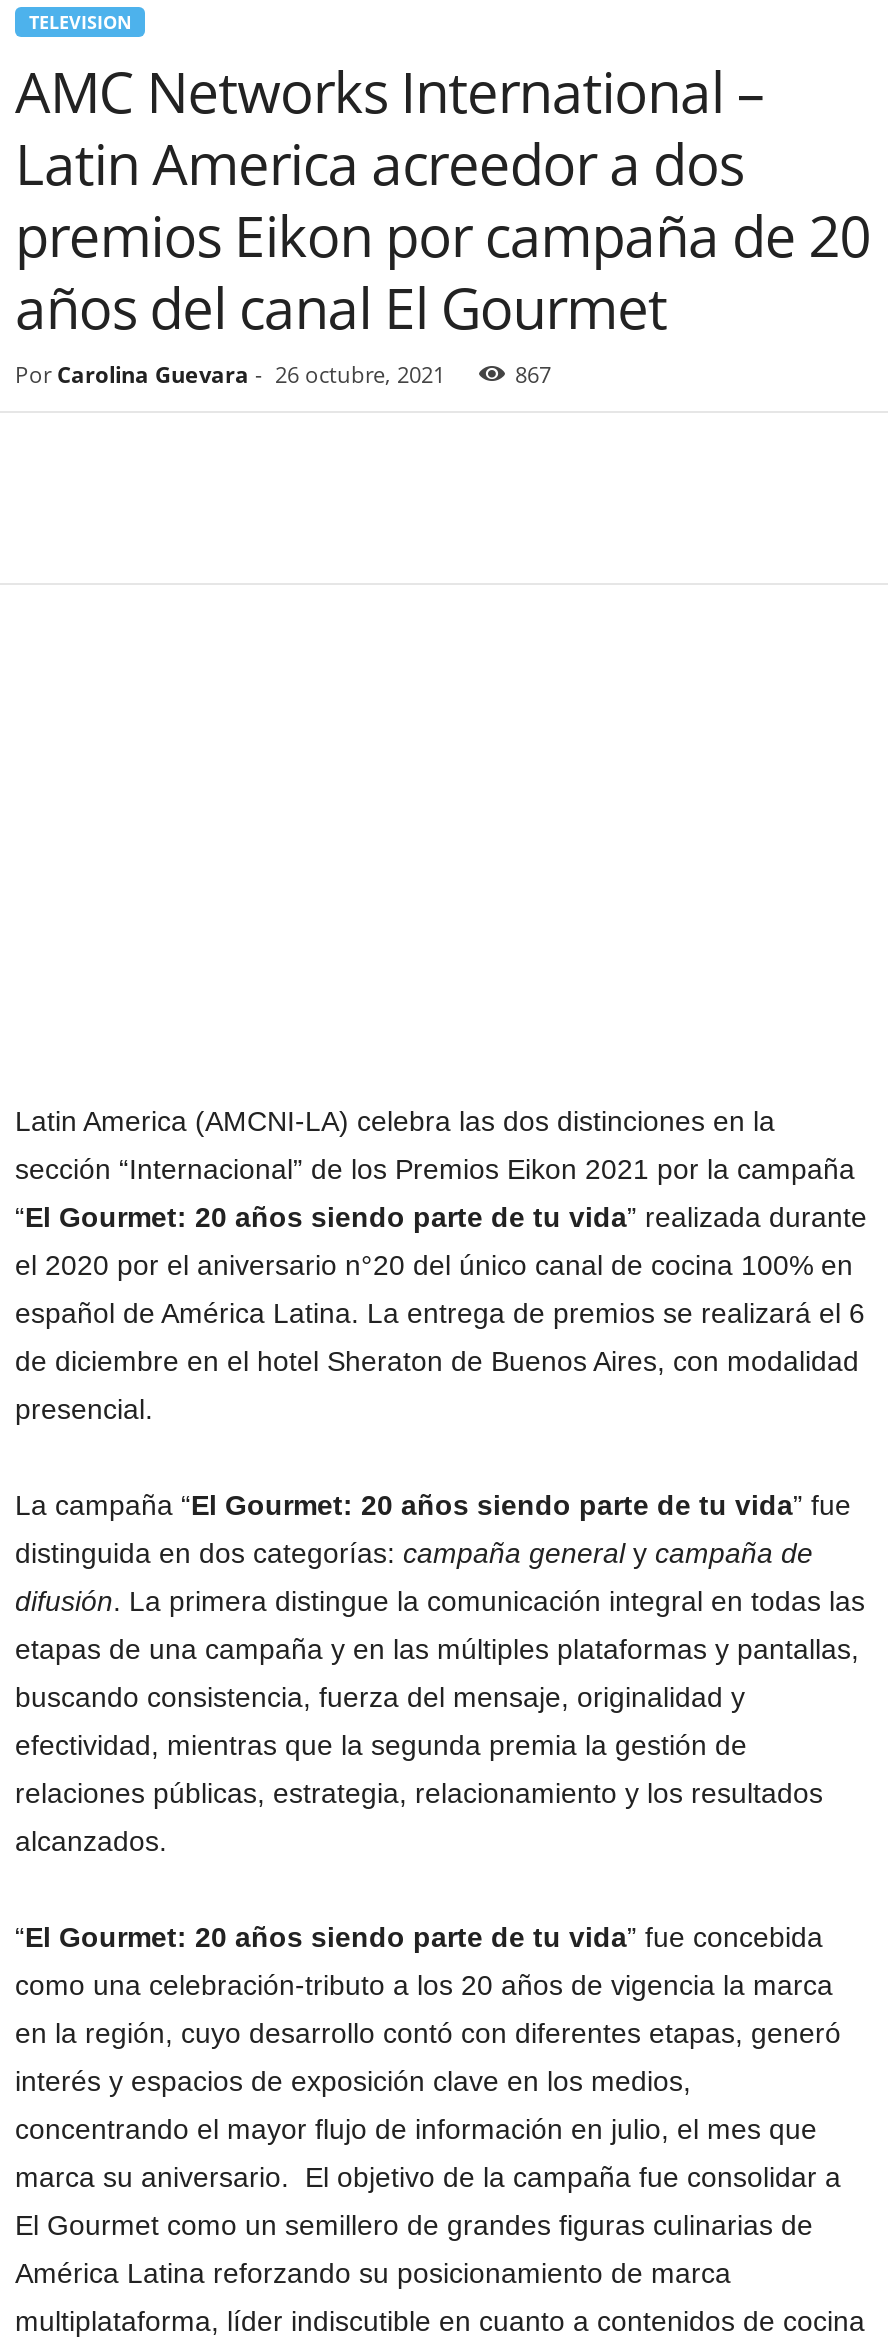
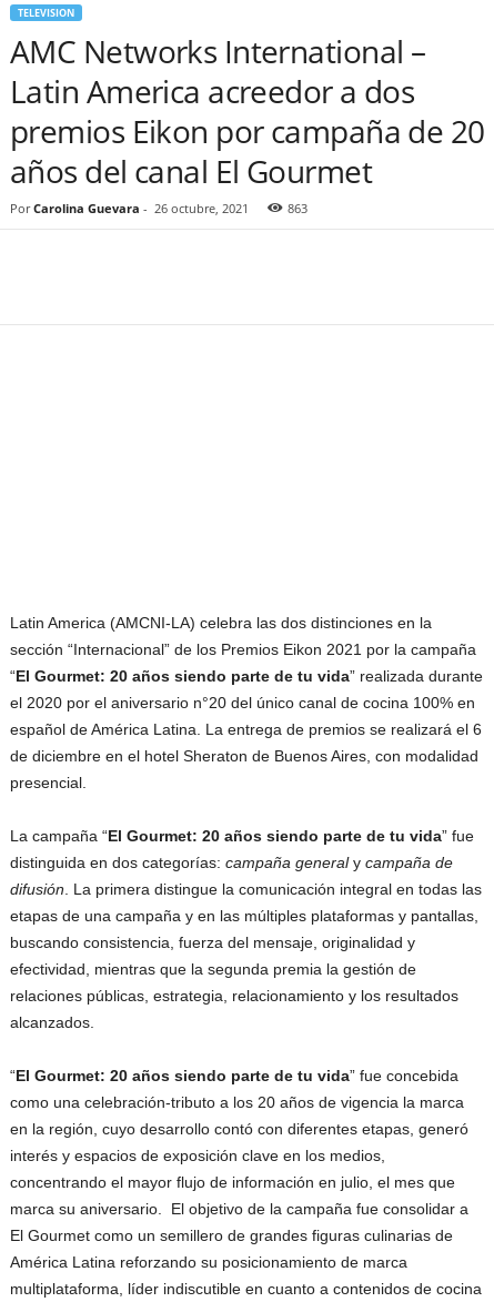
- 867
+ 863
